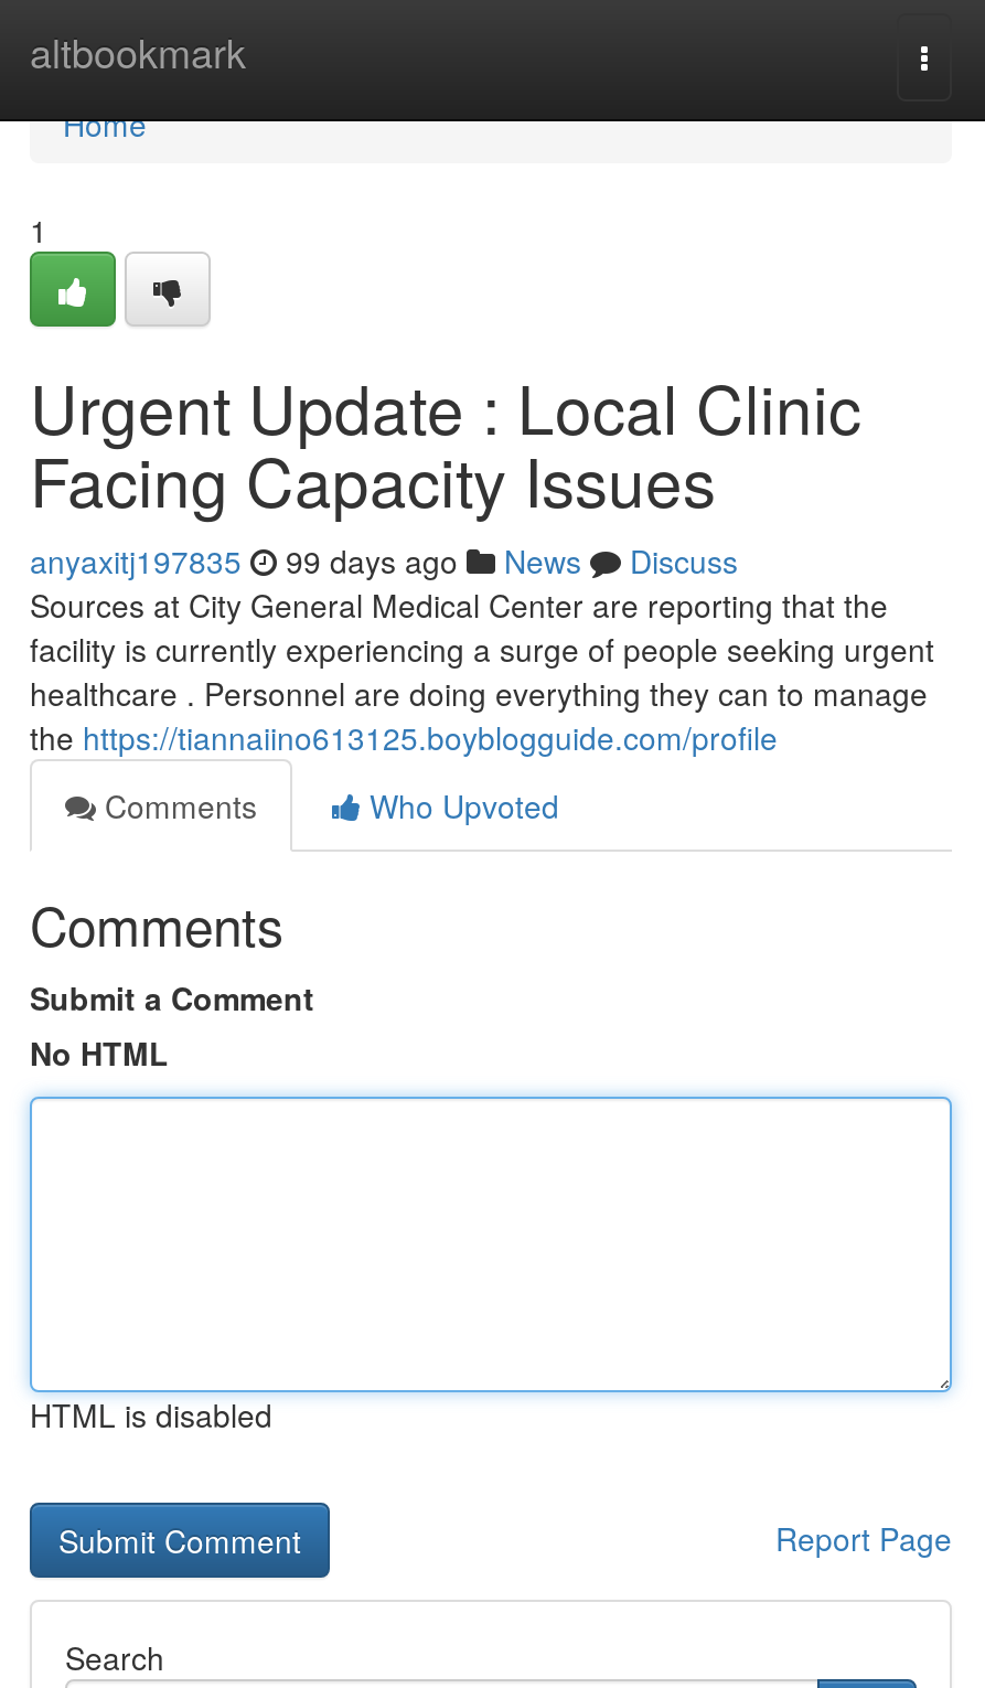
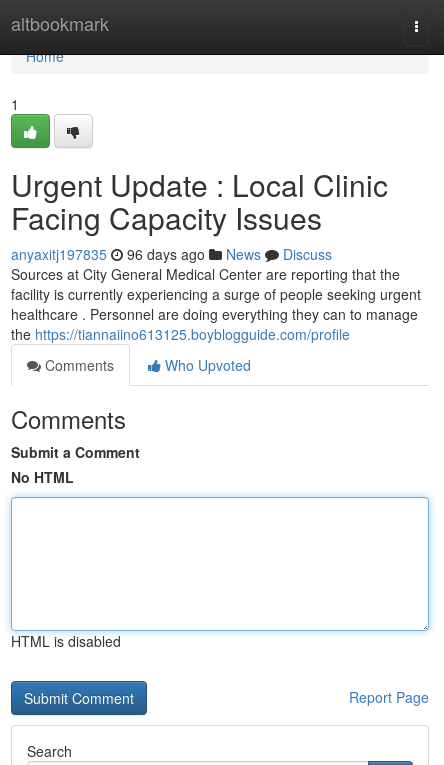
- anyaxitj197835 99 days ago News Discuss
+ anyaxitj197835 96 days ago News Discuss
